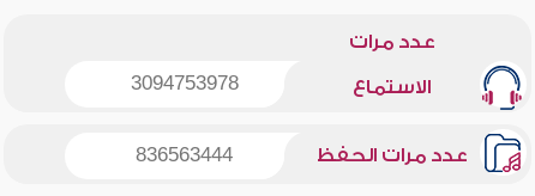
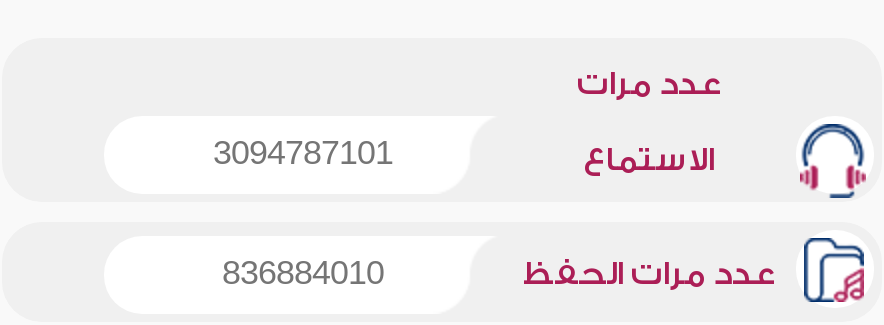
- 3094753978
+ 3094787101

- 836563444
+ 836884010
